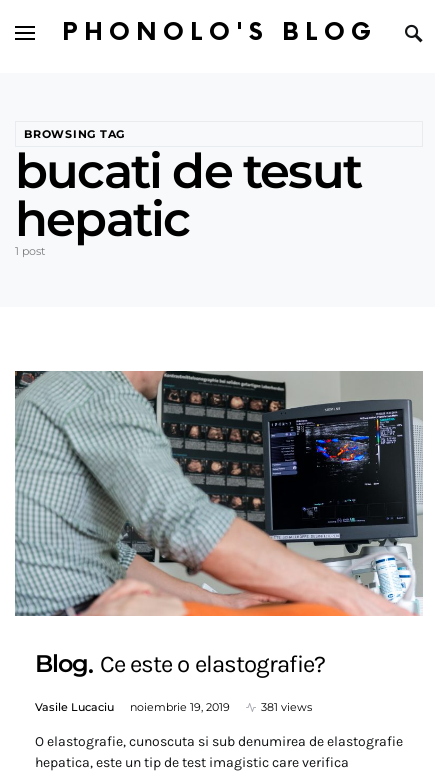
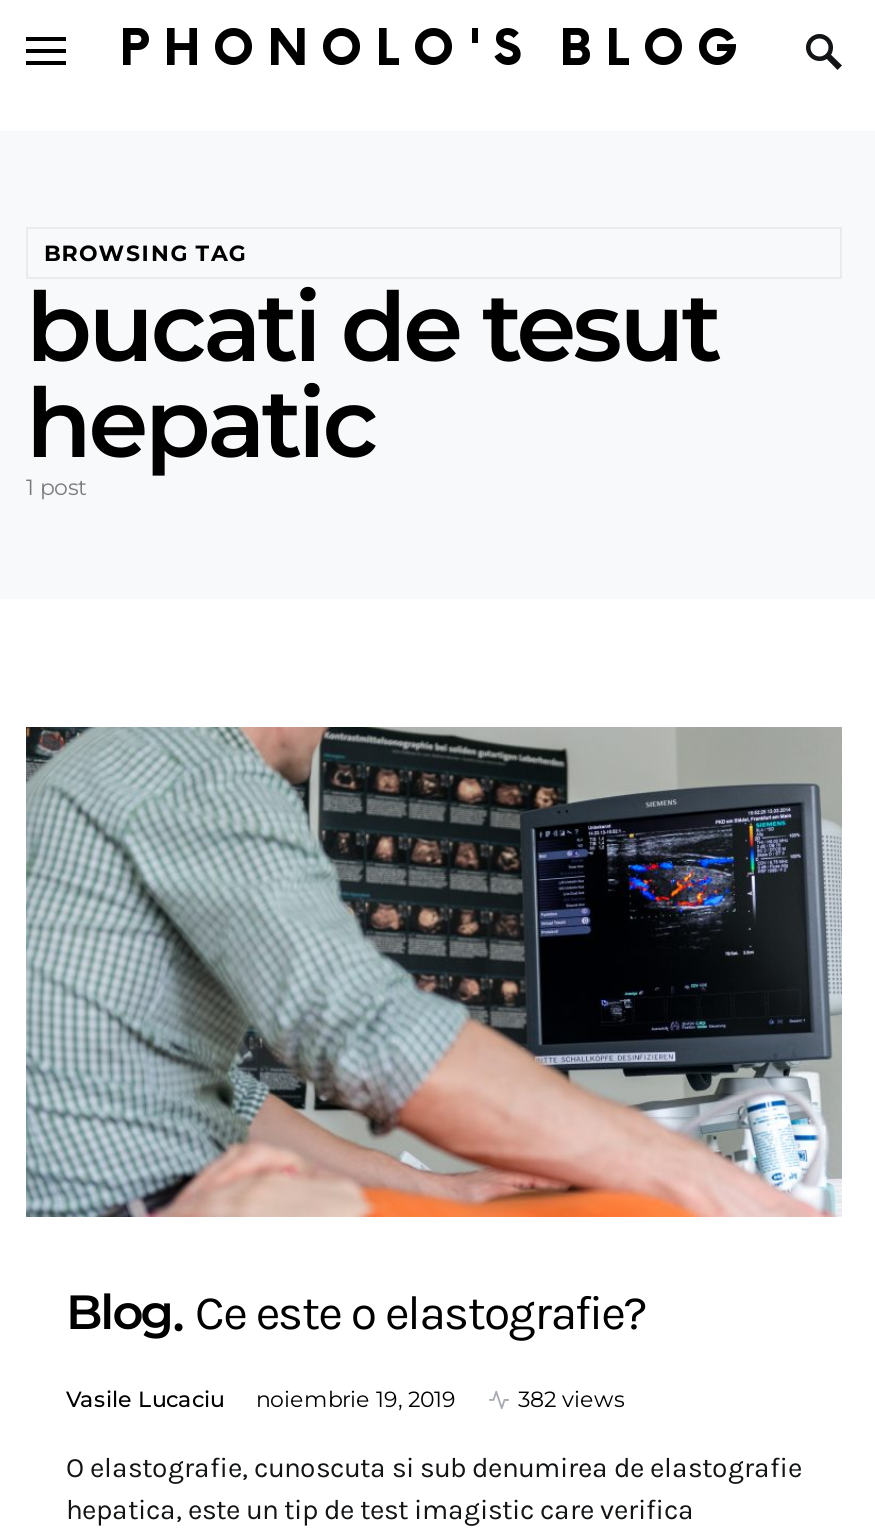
- 381 views
+ 382 views
